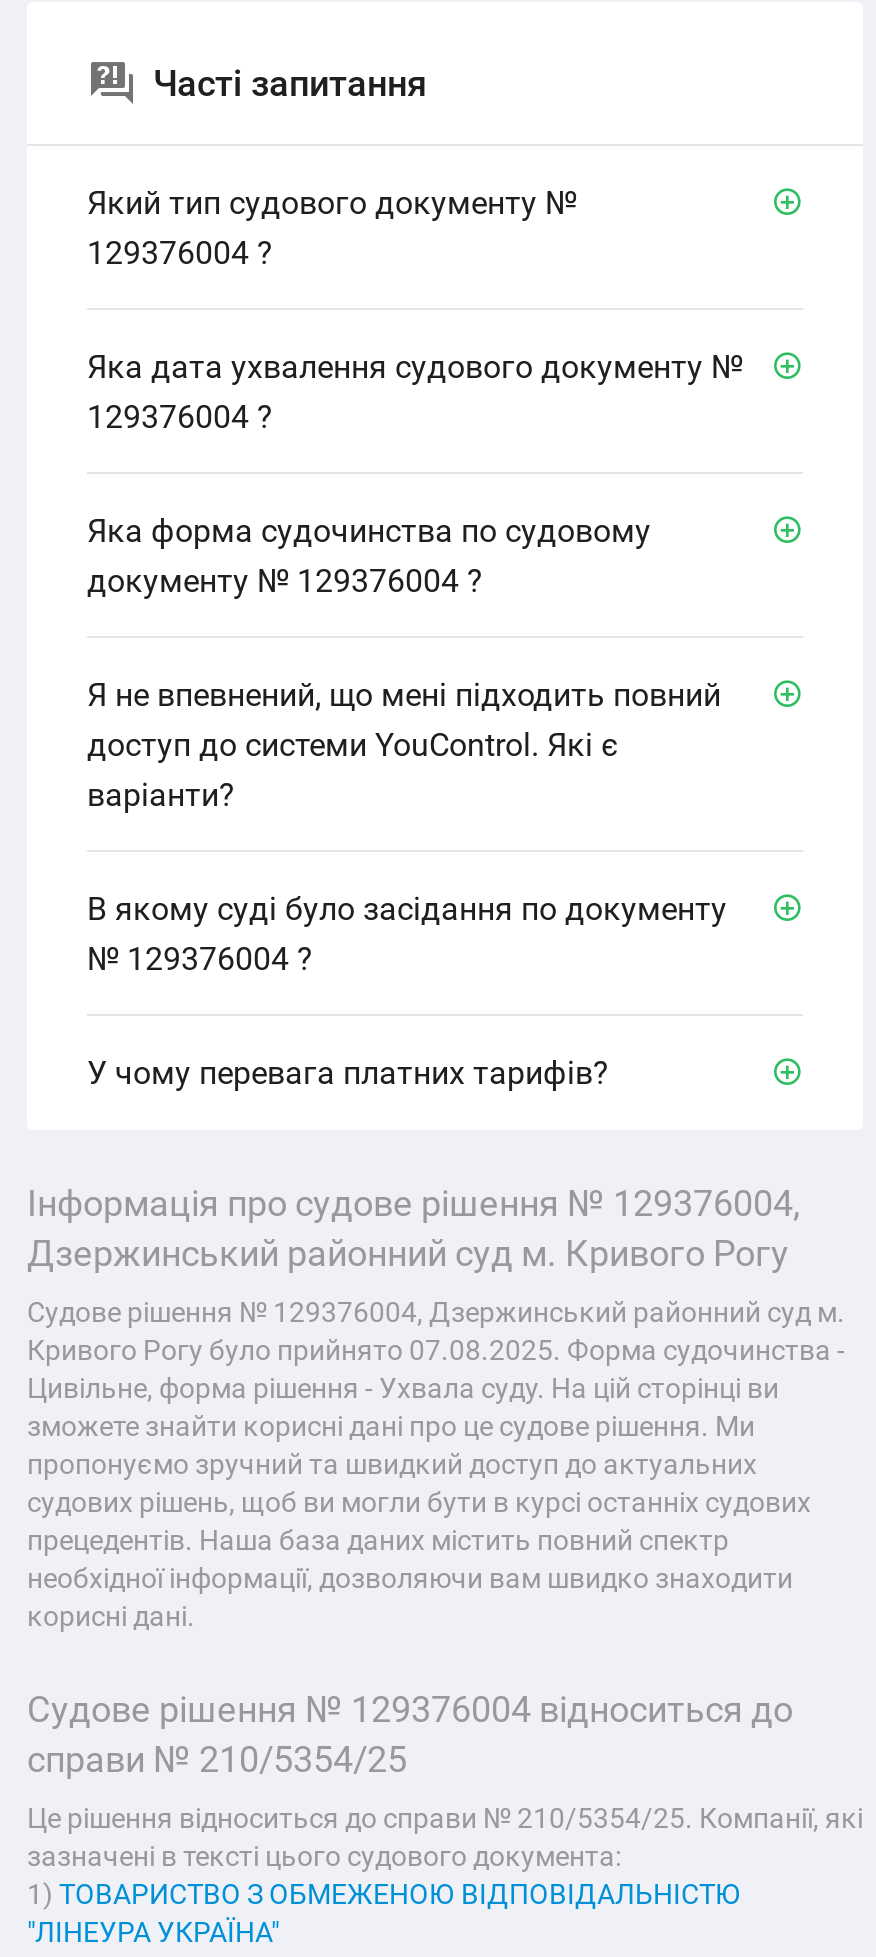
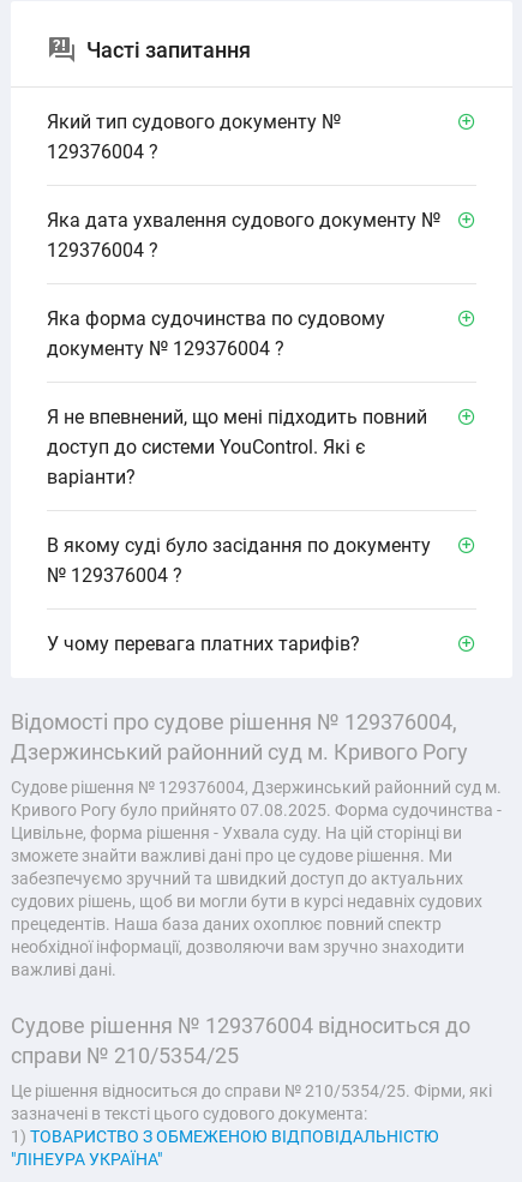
- Інформація про судове рішення № 129376004,
+ Відомості про судове рішення № 129376004,

- зможете знайти корисні дані про це судове рішення. Ми
+ зможете знайти важливі дані про це судове рішення. Ми

- пропонуємо зручний та швидкий доступ до актуальних
+ забезпечуємо зручний та швидкий доступ до актуальних

- судових рішень, щоб ви могли бути в курсі останніх судових
+ судових рішень, щоб ви могли бути в курсі недавніх судових

- прецедентів. Наша база даних містить повний спектр
+ прецедентів. Наша база даних охоплює повний спектр

- необхідної інформації, дозволяючи вам швидко знаходити
+ необхідної інформації, дозволяючи вам зручно знаходити

- корисні дані.
+ важливі дані.

- Це рішення відноситься до справи № 210/5354/25. Компанії, які
+ Це рішення відноситься до справи № 210/5354/25. Фірми, які
